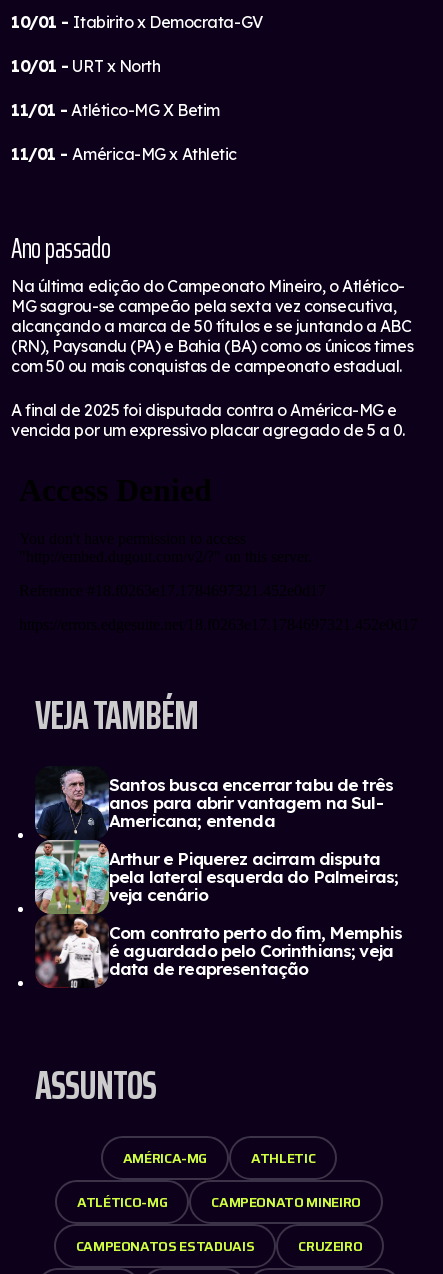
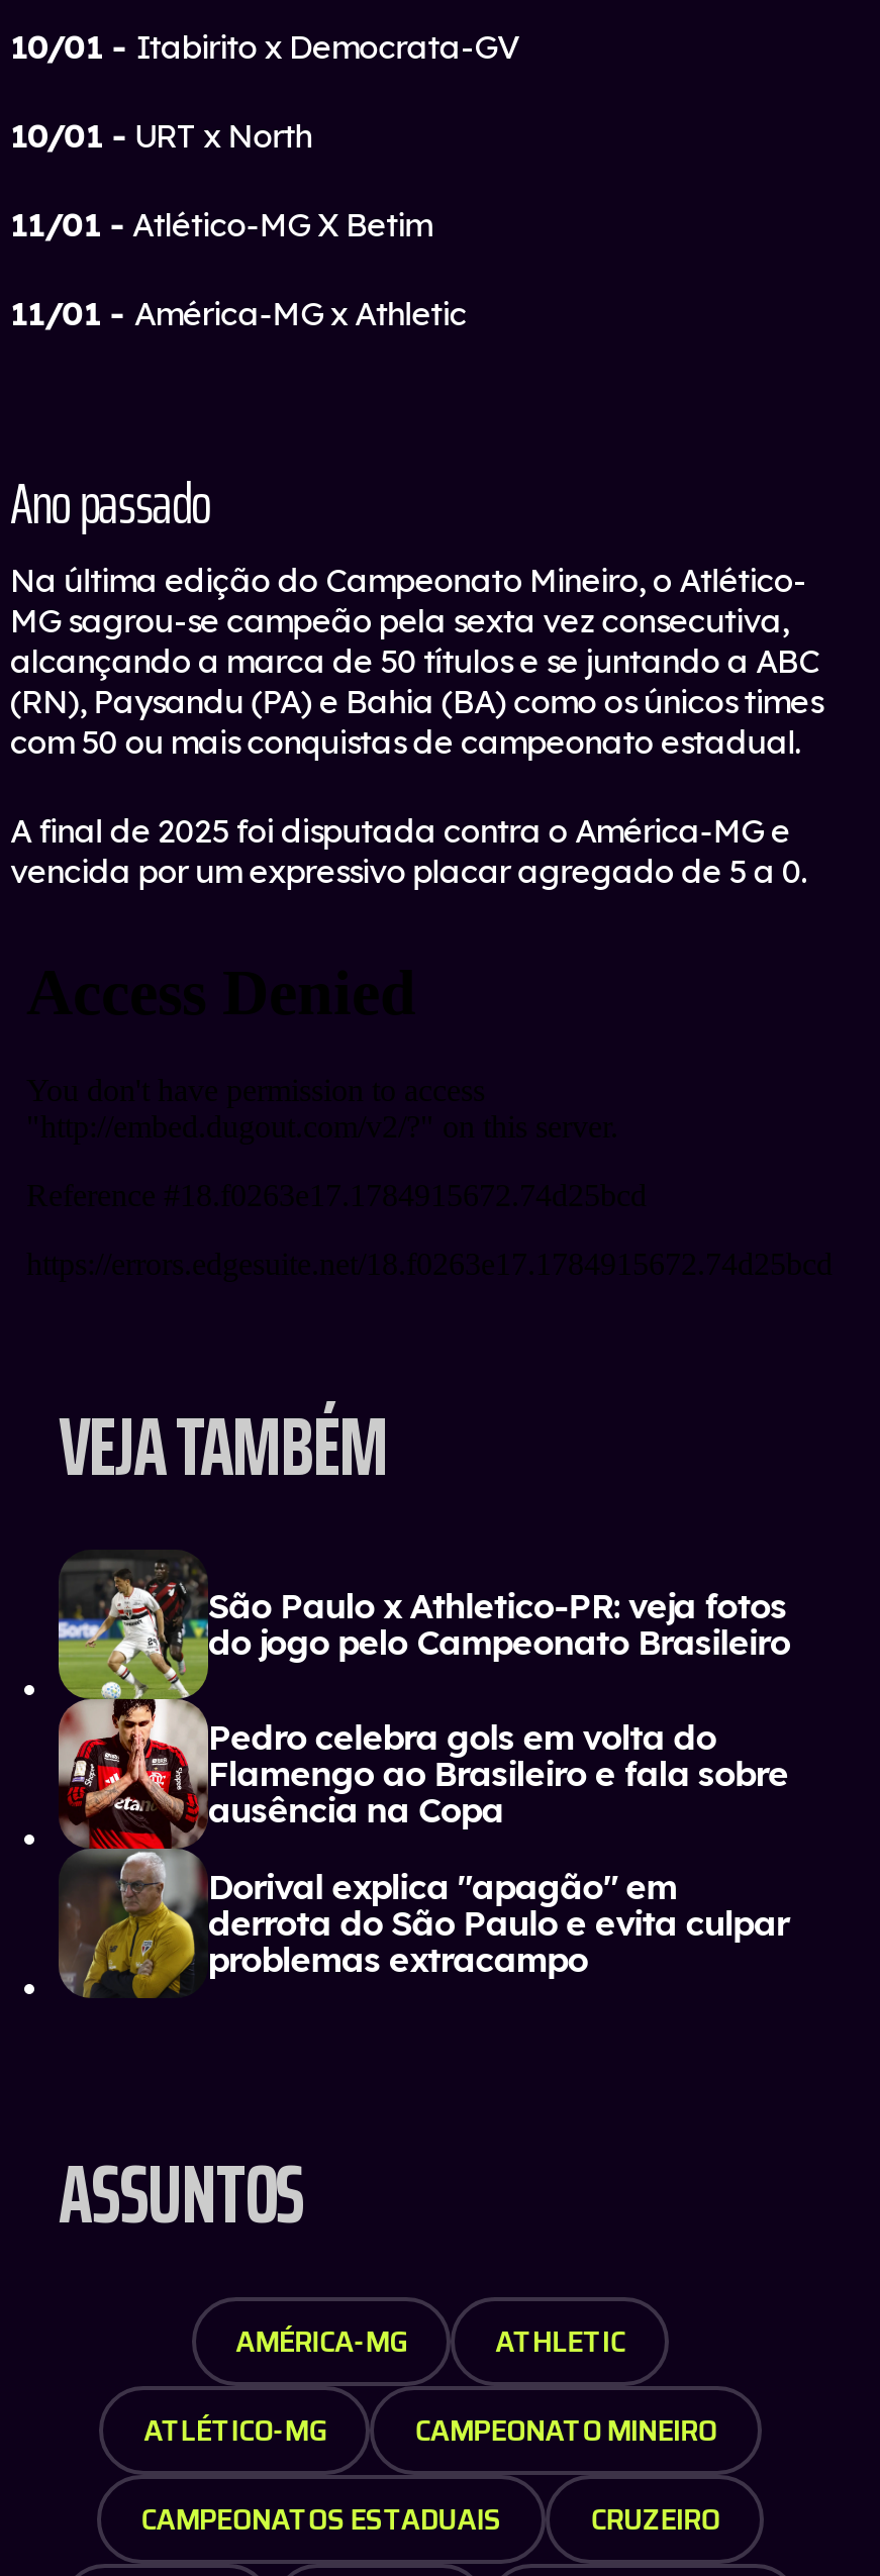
- [image]
- Santos busca encerrar tabu de três
- anos para abrir vantagem na Sul-
- Americana; entenda
+ [image]
+ São Paulo x Athletico-PR: veja fotos
+ do jogo pelo Campeonato Brasileiro

- Arthur e Piquerez acirram disputa
- pela lateral esquerda do Palmeiras;
- veja cenário
+ Pedro celebra gols em volta do
+ Flamengo ao Brasileiro e fala sobre
+ ausência na Copa

- Com contrato perto do fim, Memphis
- é aguardado pelo Corinthians; veja
- data de reapresentação
+ Dorival explica "apagão" em
+ derrota do São Paulo e evita culpar
+ problemas extracampo
